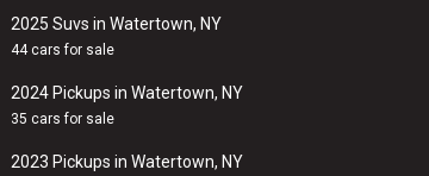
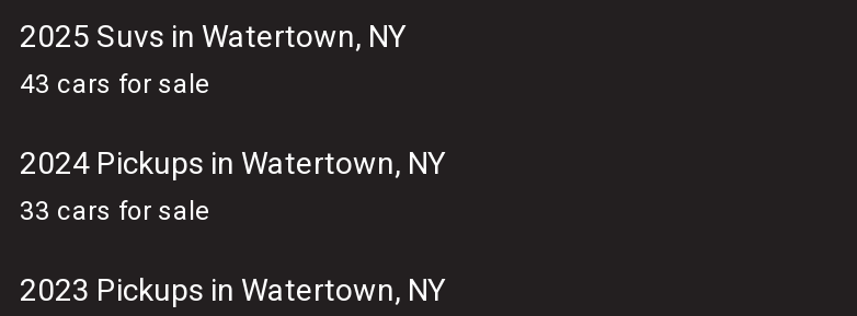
- 44 cars for sale
+ 43 cars for sale

- 35 cars for sale
+ 33 cars for sale
